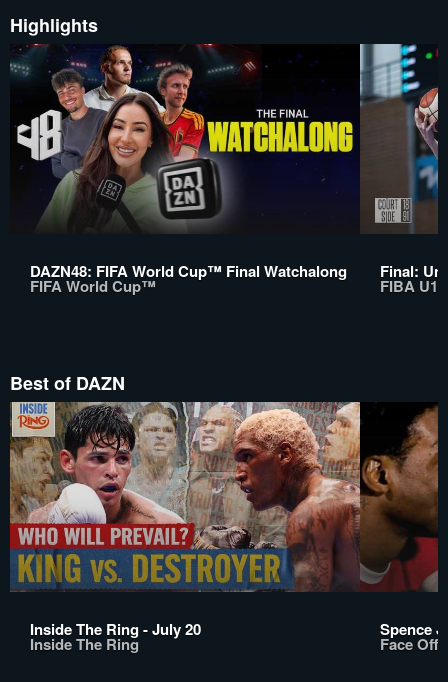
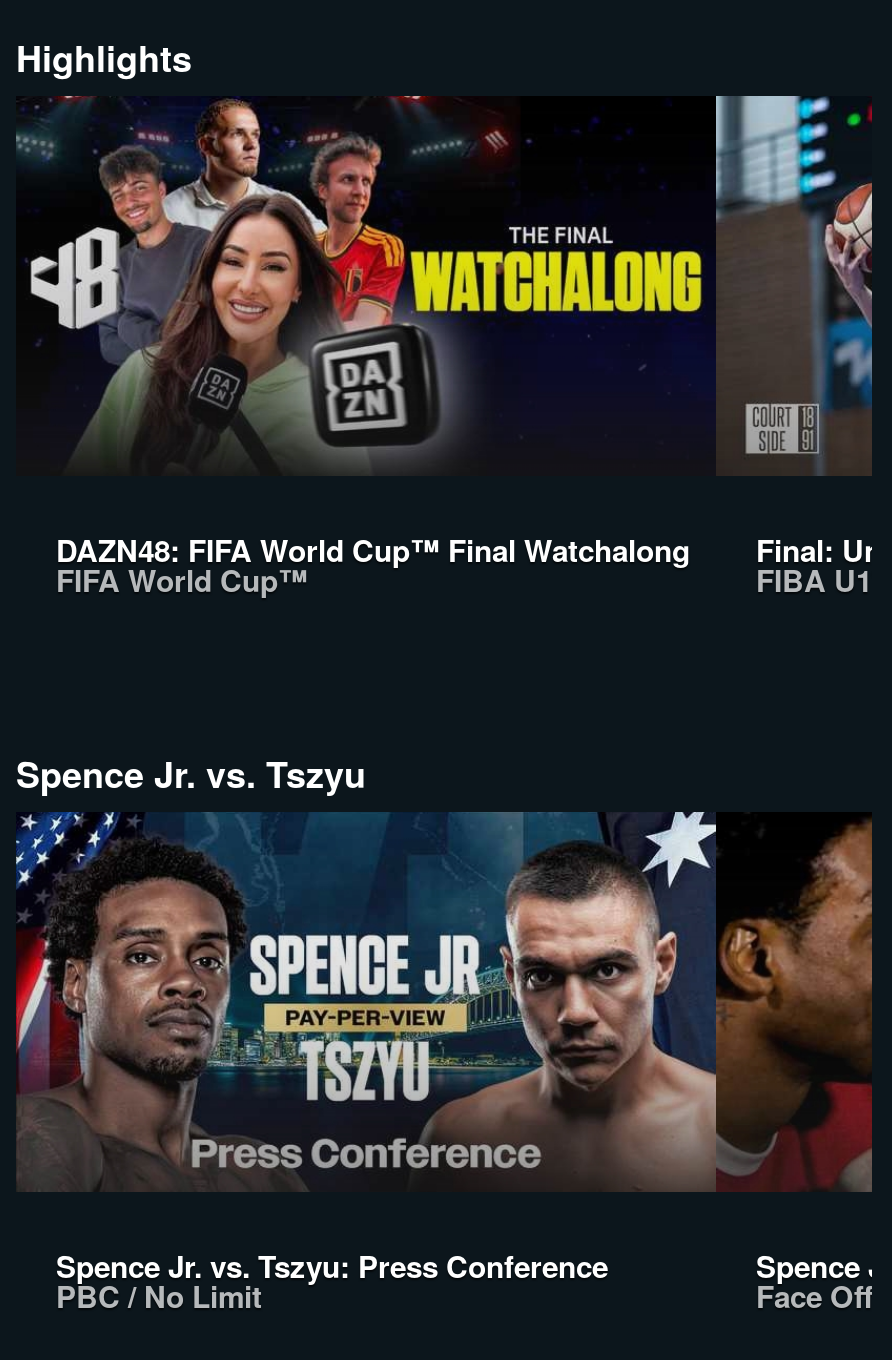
- Best of DAZN
+ Spence Jr. vs. Tszyu

- [image]
- Inside The Ring - July 20
- Inside The Ring
+ [image]
+ Spence Jr. vs. Tszyu: Press Conference
+ PBC / No Limit
